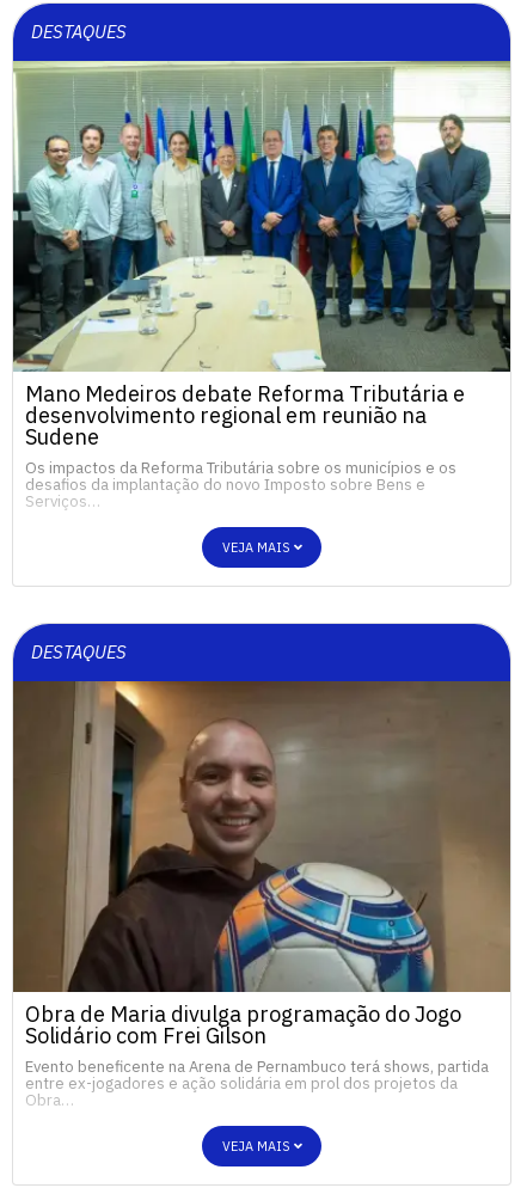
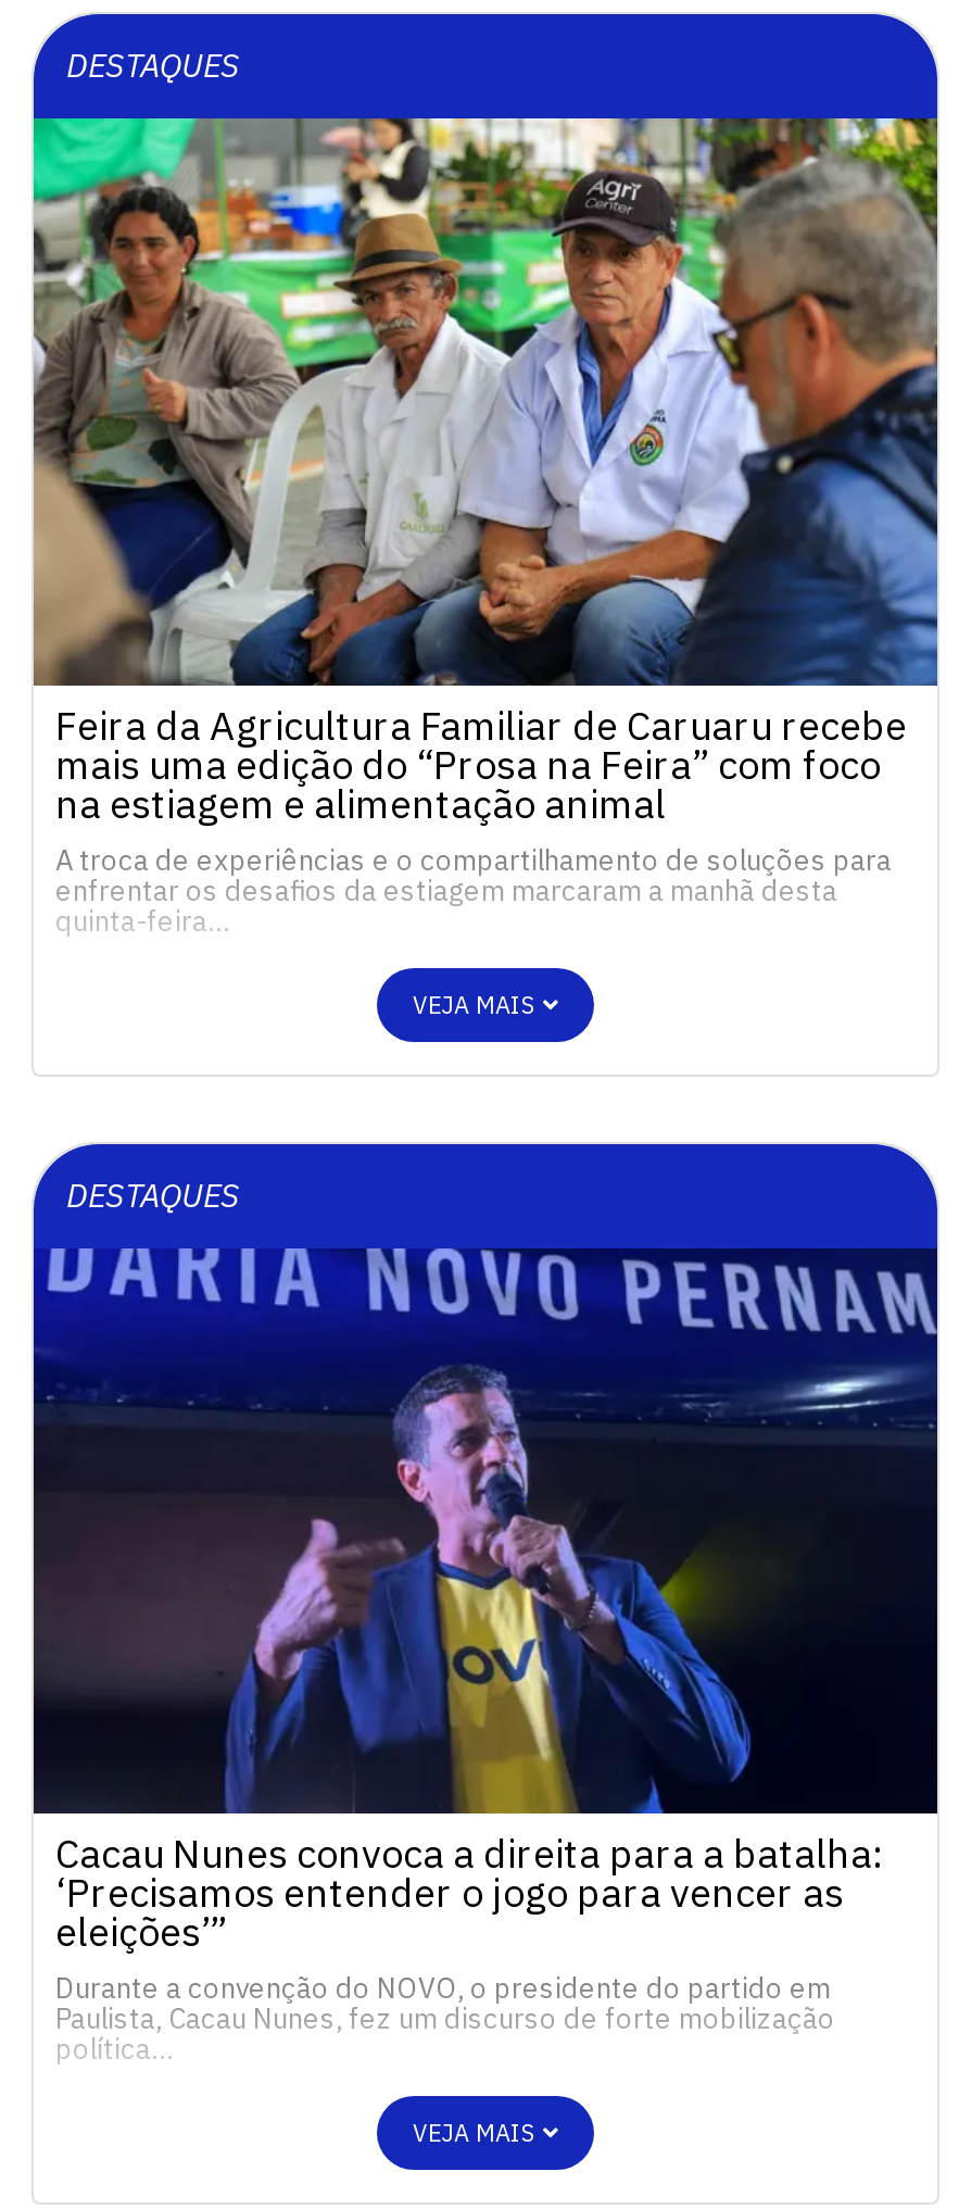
- [image]
- Mano Medeiros debate Reforma Tributária e
- desenvolvimento regional em reunião na
- Sudene
- Os impactos da Reforma Tributária sobre os municípios e os
- desafios da implantação do novo Imposto sobre Bens e
- Serviços…
+ [image]
+ Feira da Agricultura Familiar de Caruaru recebe
+ mais uma edição do “Prosa na Feira” com foco
+ na estiagem e alimentação animal
+ A troca de experiências e o compartilhamento de soluções para
+ enfrentar os desafios da estiagem marcaram a manhã desta
+ quinta-feira…

- [image]
- Obra de Maria divulga programação do Jogo
- Solidário com Frei Gilson
- Evento beneficente na Arena de Pernambuco terá shows, partida
- entre ex-jogadores e ação solidária em prol dos projetos da
- Obra…
+ [image]
+ Cacau Nunes convoca a direita para a batalha:
+ ‘Precisamos entender o jogo para vencer as
+ eleições’”
+ Durante a convenção do NOVO, o presidente do partido em
+ Paulista, Cacau Nunes, fez um discurso de forte mobilização
+ política…
